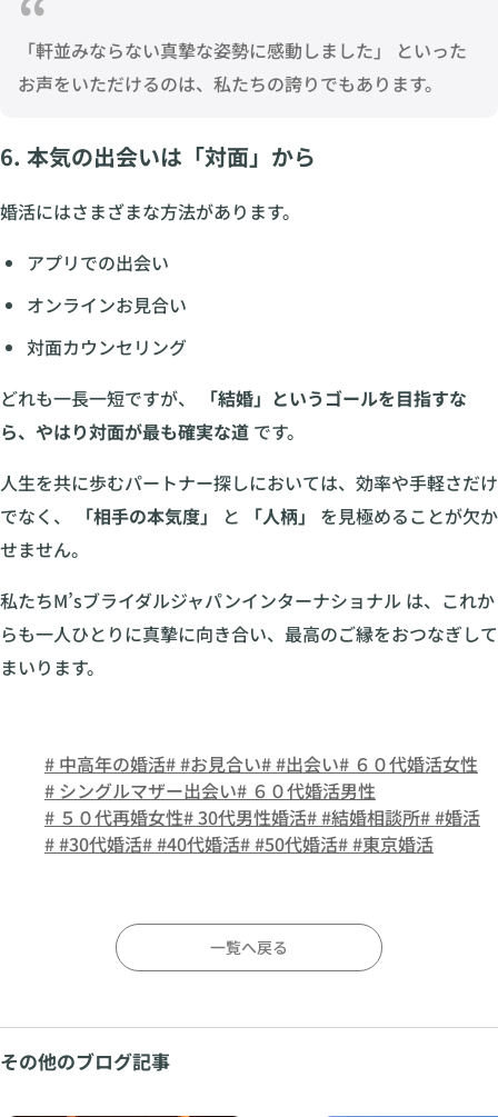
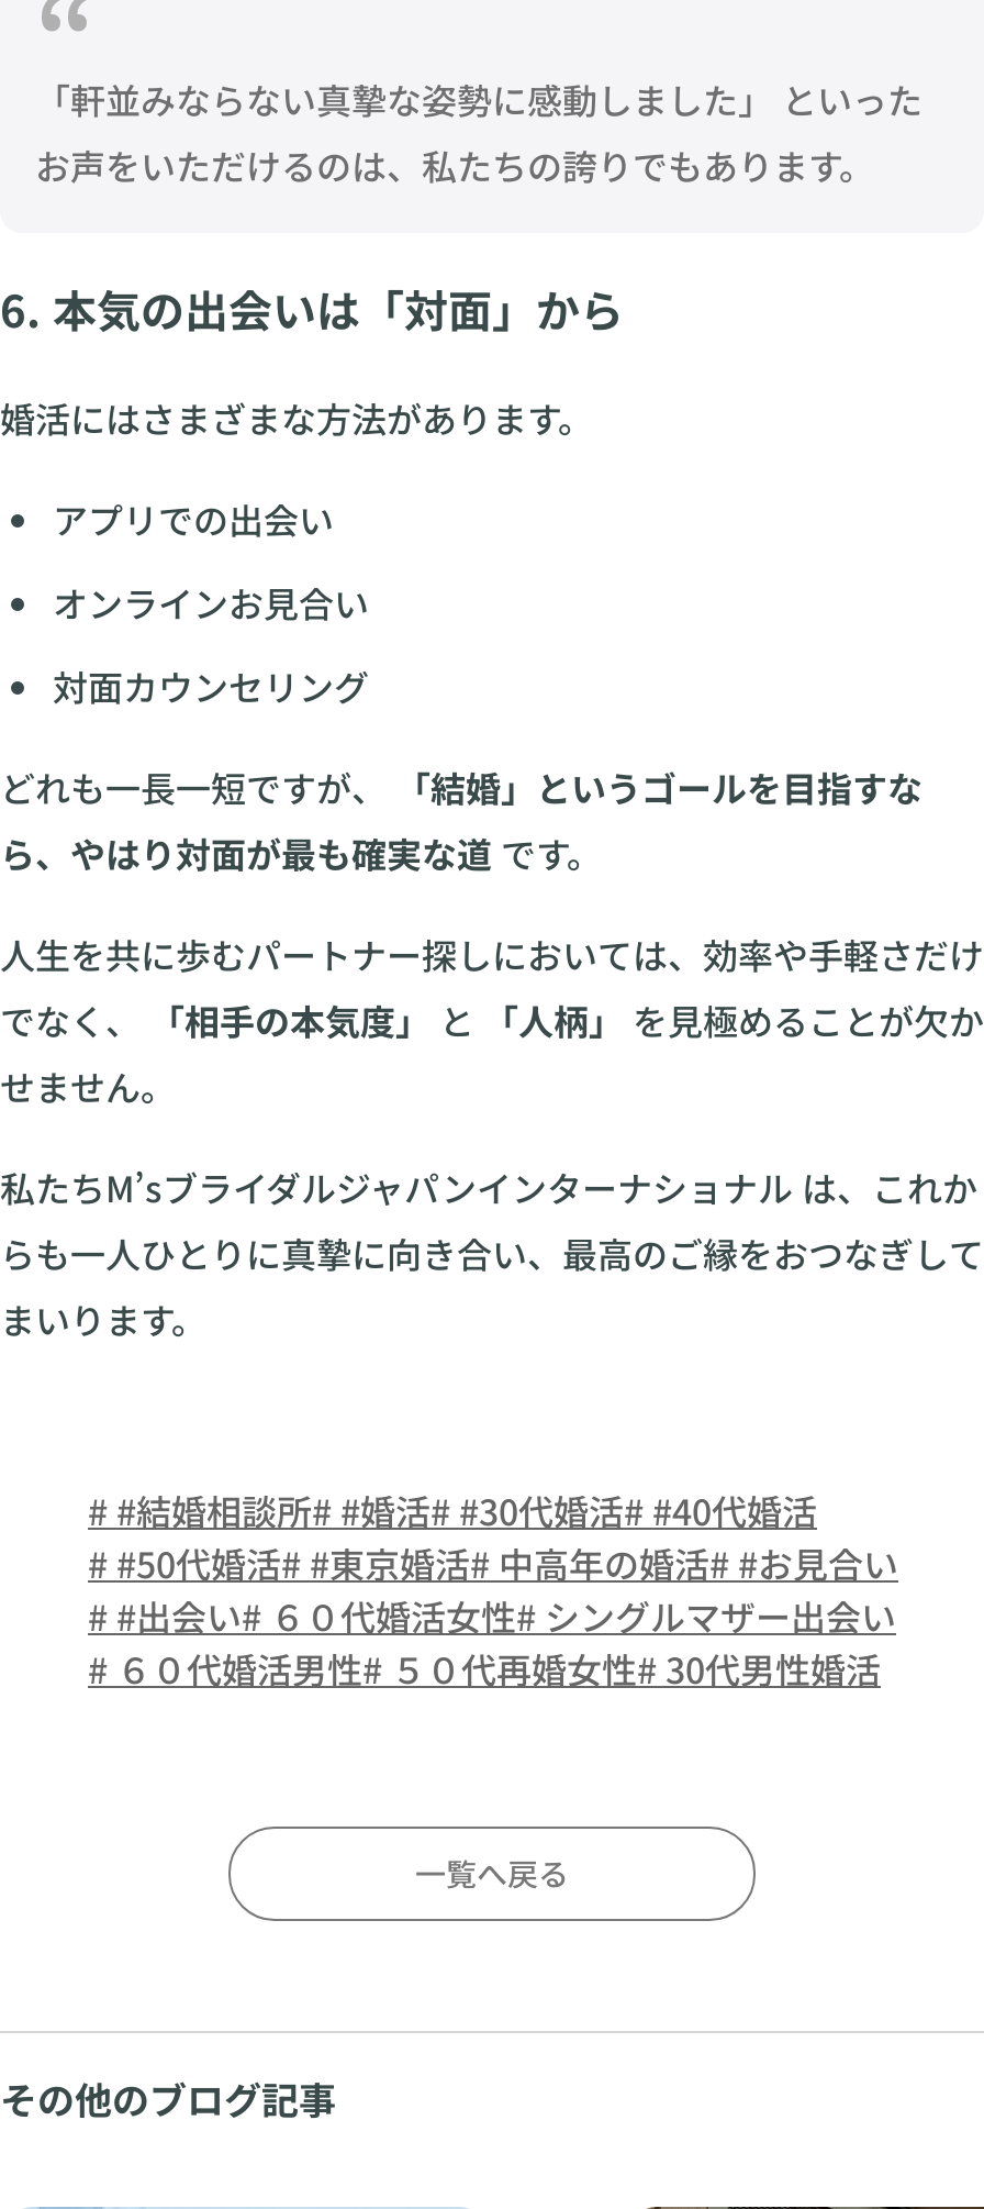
- # 中高年の婚活# #お見合い# #出会い# ６０代婚活女性
- # シングルマザー出会い# ６０代婚活男性
- # ５０代再婚女性# 30代男性婚活# #結婚相談所# #婚活
- # #30代婚活# #40代婚活# #50代婚活# #東京婚活
+ # #結婚相談所# #婚活# #30代婚活# #40代婚活
+ # #50代婚活# #東京婚活# 中高年の婚活# #お見合い
+ # #出会い# ６０代婚活女性# シングルマザー出会い
+ # ６０代婚活男性# ５０代再婚女性# 30代男性婚活
